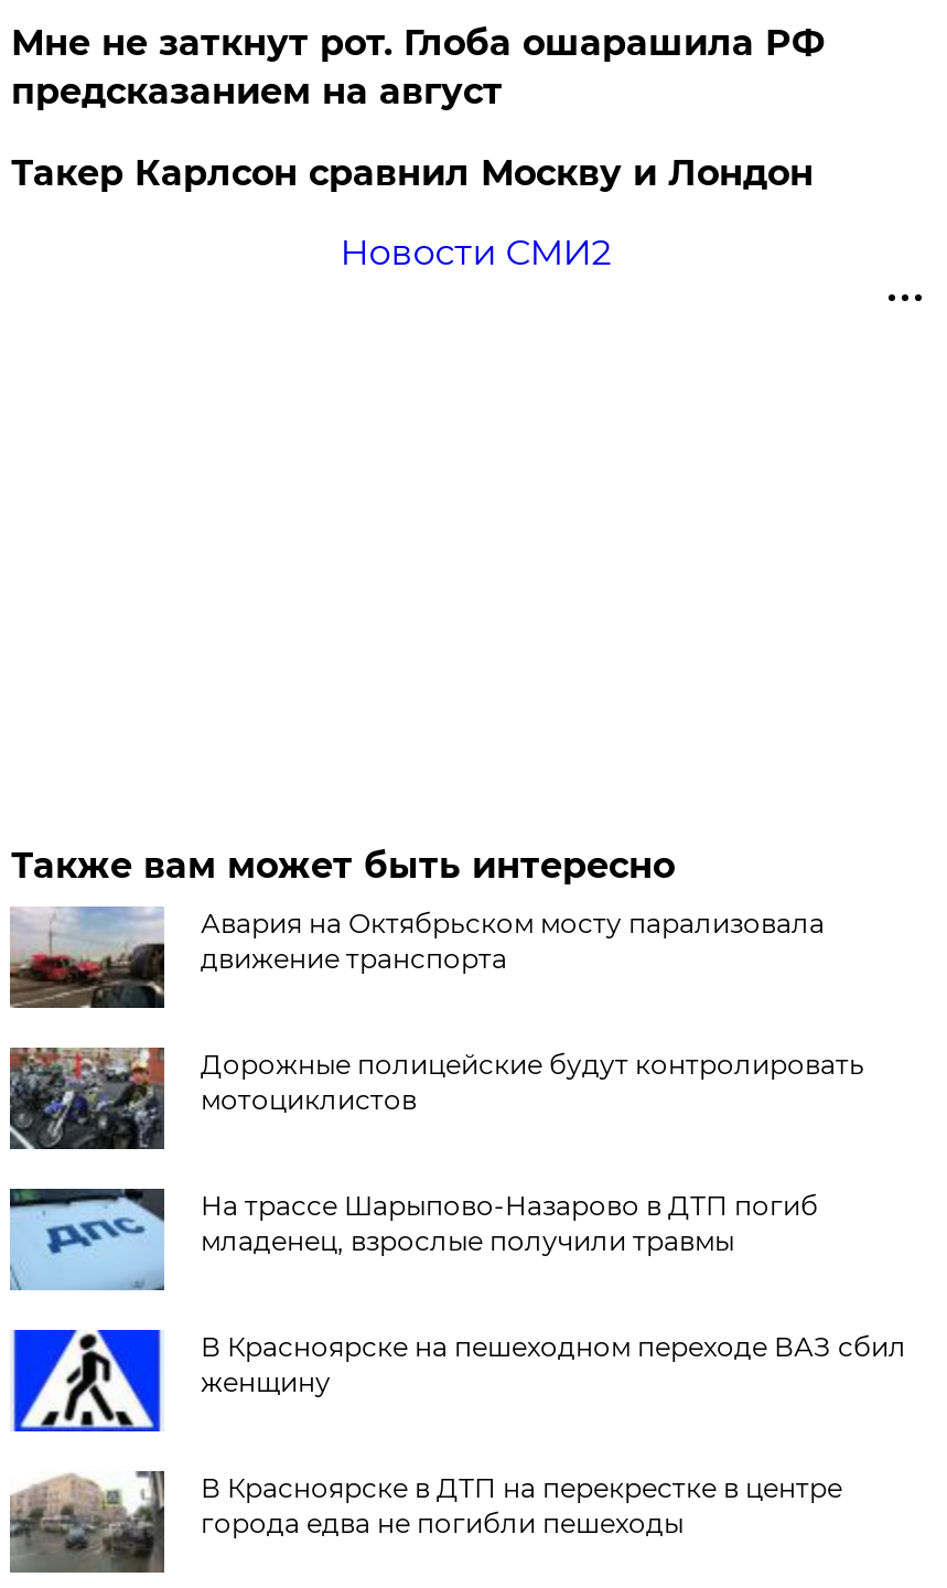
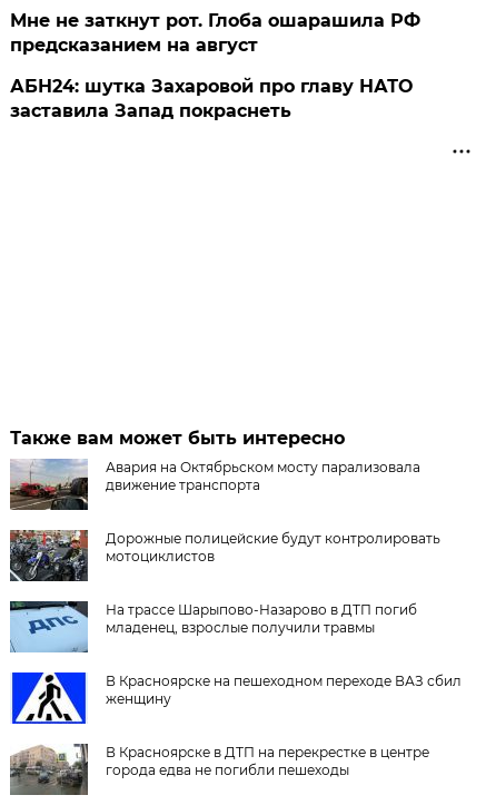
- Такер Карлсон сравнил Москву и Лондон
- Новости СМИ2
+ АБН24: шутка Захаровой про главу НАТО
+ заставила Запад покраснеть
